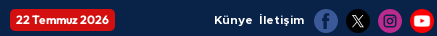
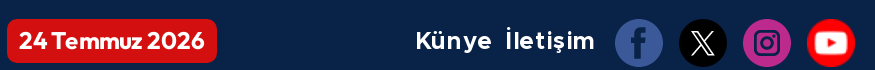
- 22 Temmuz 2026
+ 24 Temmuz 2026
